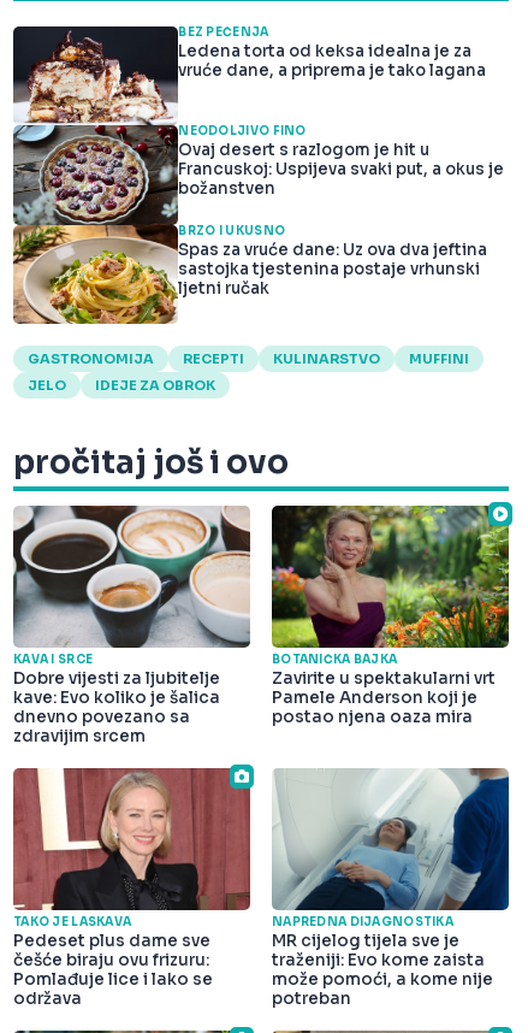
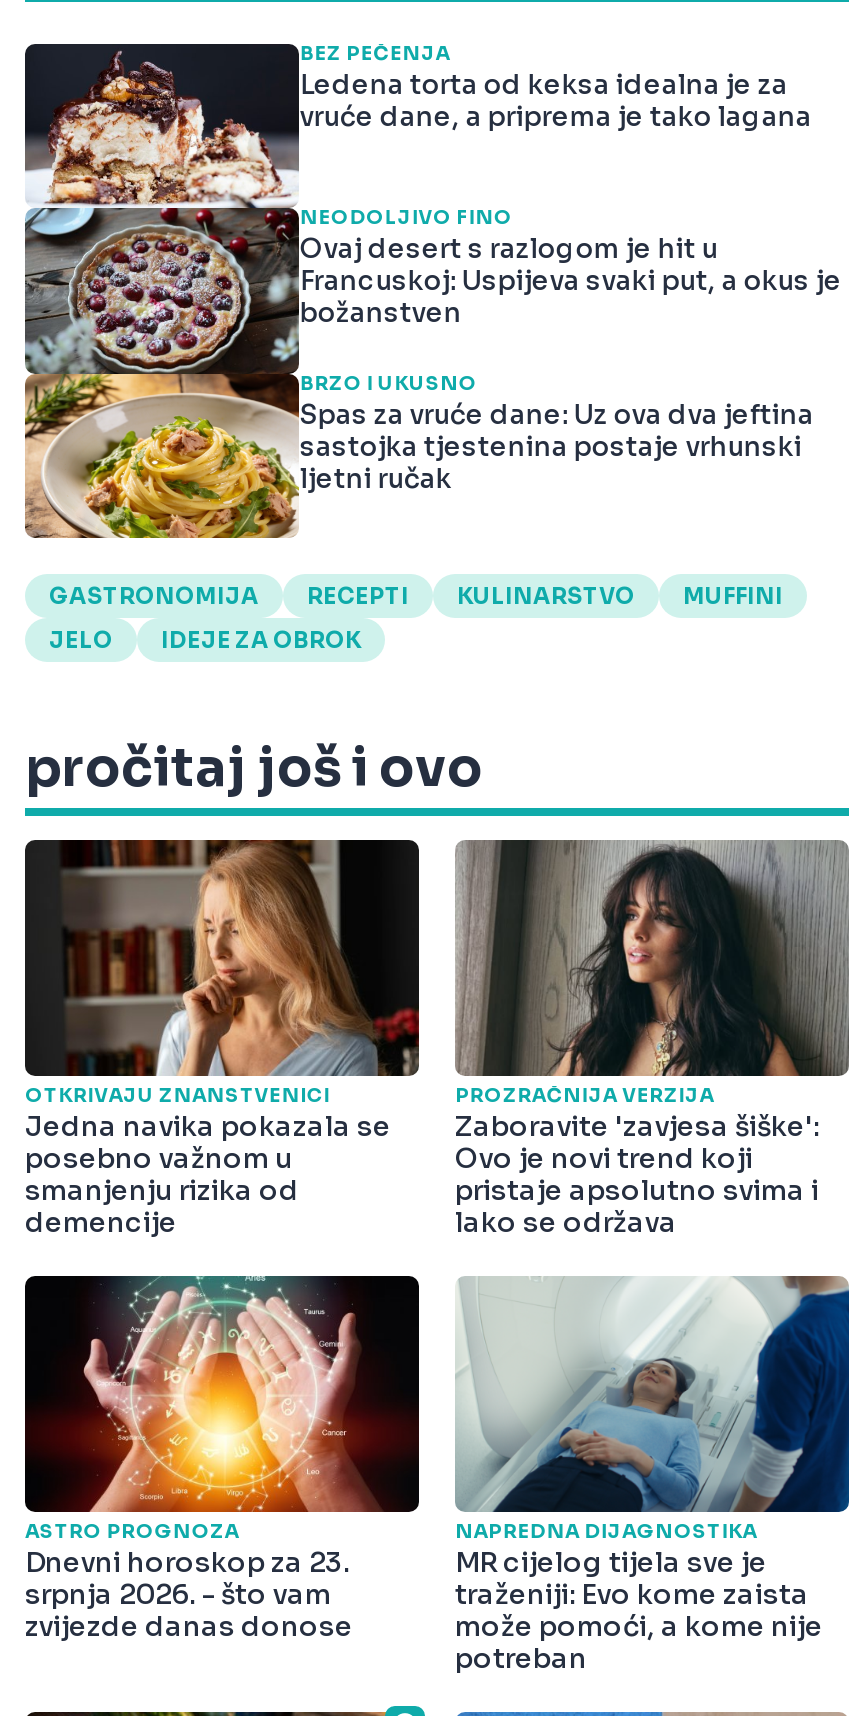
- [image]
- KAVA I SRCE
- Dobre vijesti za ljubitelje
- kave: Evo koliko je šalica
- dnevno povezano sa
- zdravijim srcem
+ [image]
+ OTKRIVAJU ZNANSTVENICI
+ Jedna navika pokazala se
+ posebno važnom u
+ smanjenju rizika od
+ demencije

- [image]
- BOTANIČKA BAJKA
- Zavirite u spektakularni vrt
- Pamele Anderson koji je
- postao njena oaza mira
+ [image]
+ PROZRAČNIJA VERZIJA
+ Zaboravite 'zavjesa šiške':
+ Ovo je novi trend koji
+ pristaje apsolutno svima i
+ lako se održava

- [image]
- TAKO JE LASKAVA
- Pedeset plus dame sve
- češće biraju ovu frizuru:
- Pomlađuje lice i lako se
- održava
+ [image]
+ ASTRO PROGNOZA
+ Dnevni horoskop za 23.
+ srpnja 2026. - što vam
+ zvijezde danas donose
